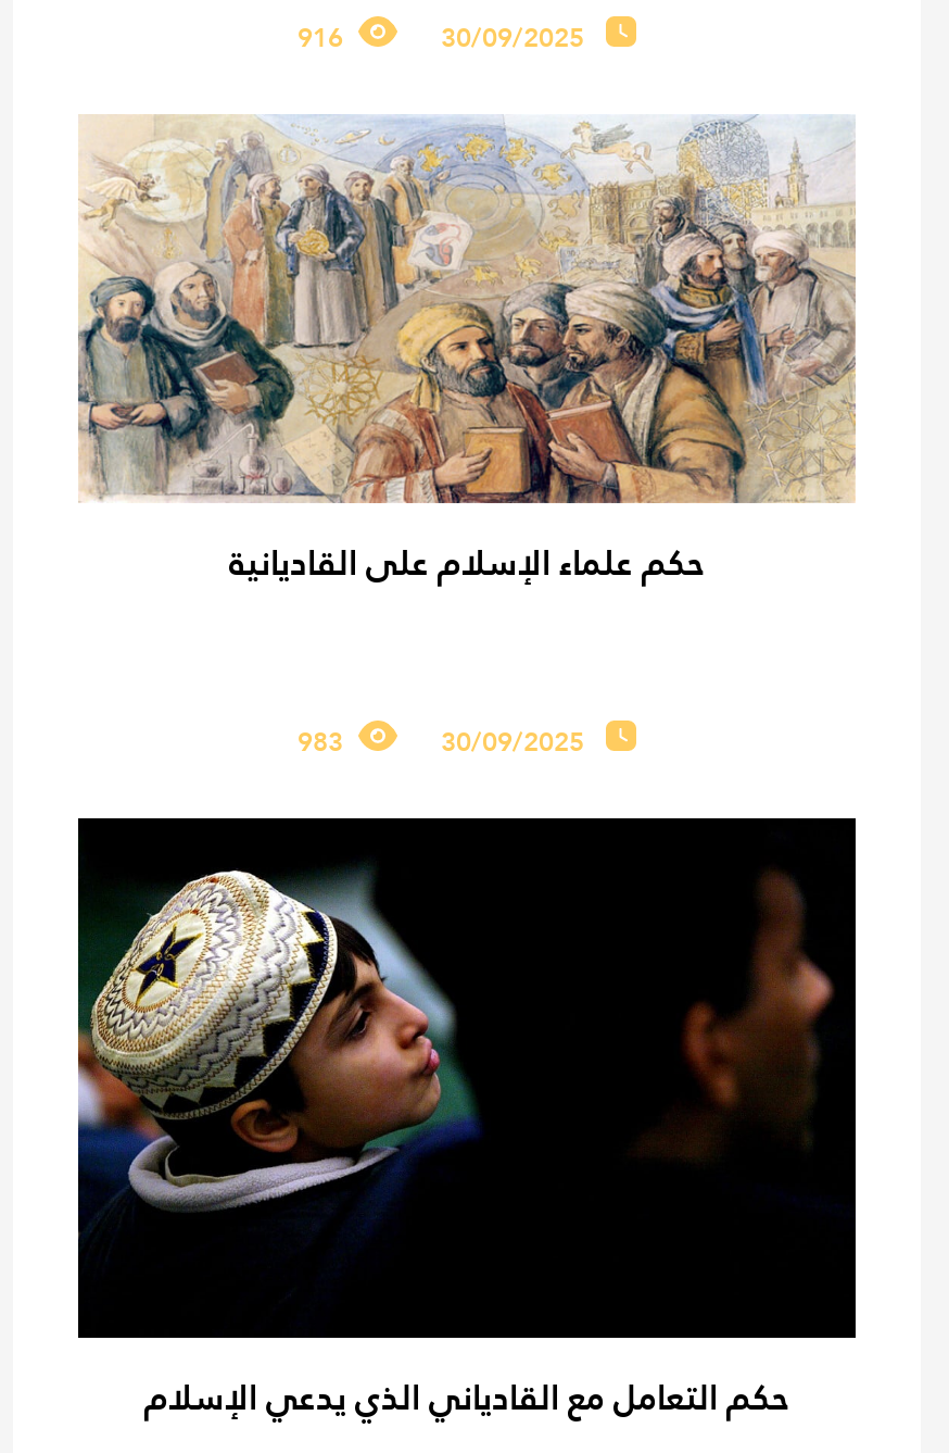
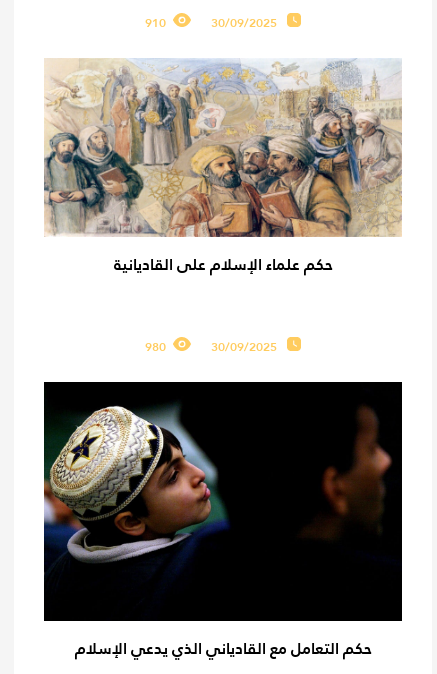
- 916
+ 910

- 983
+ 980
